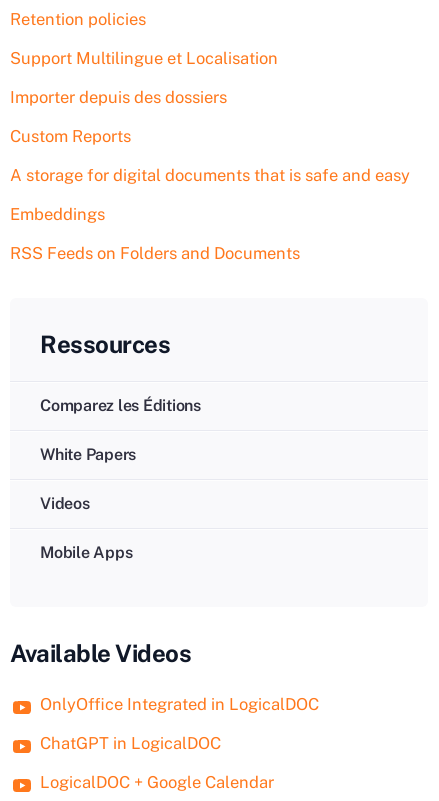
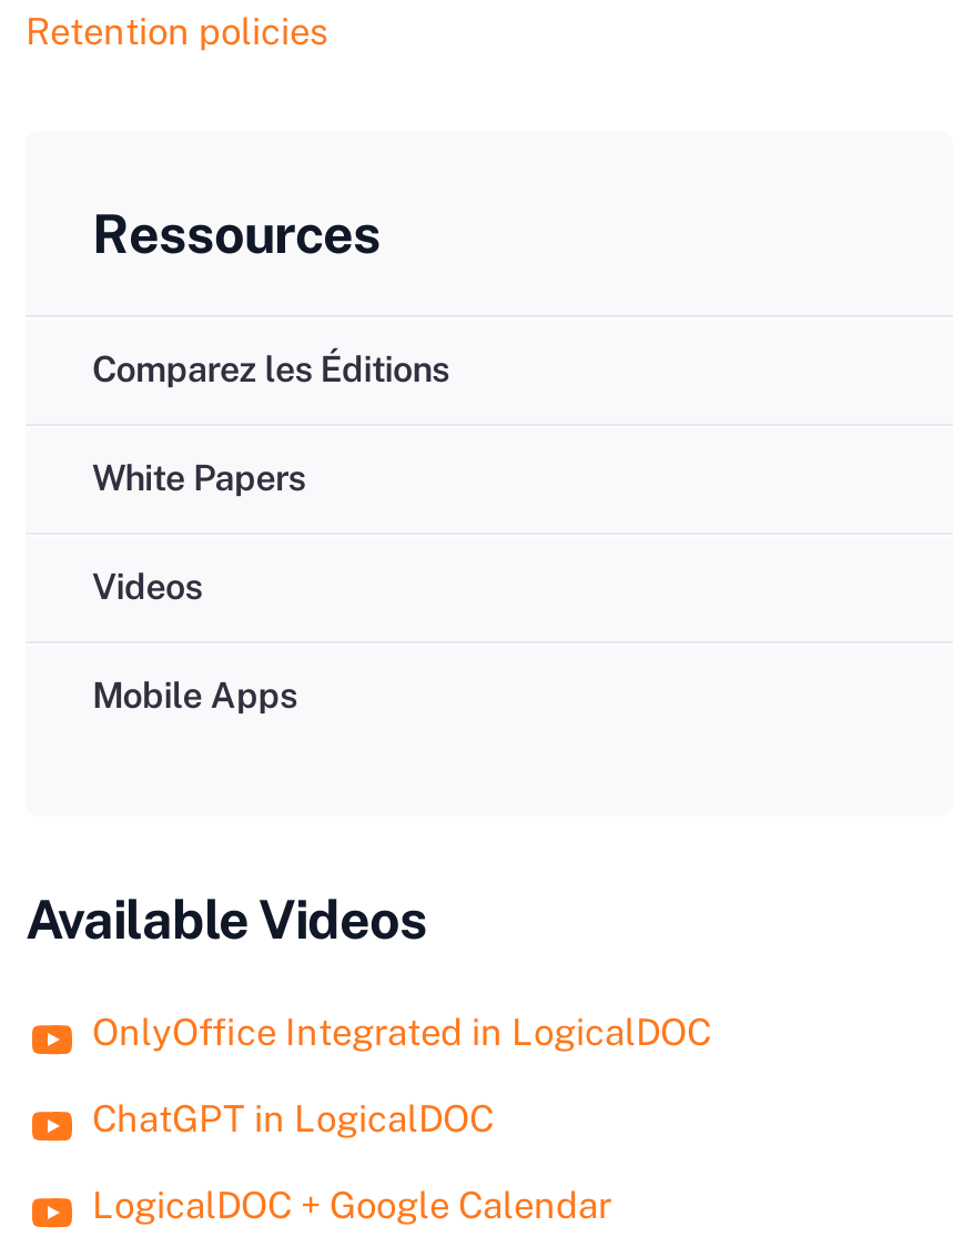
- Support Multilingue et Localisation
- Importer depuis des dossiers
- Custom Reports
- A storage for digital documents that is safe and easy
- Embeddings
- RSS Feeds on Folders and Documents
